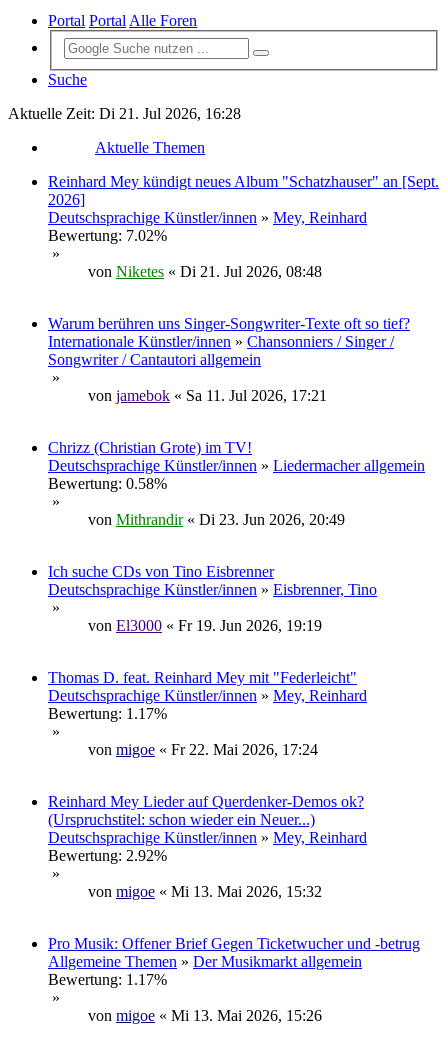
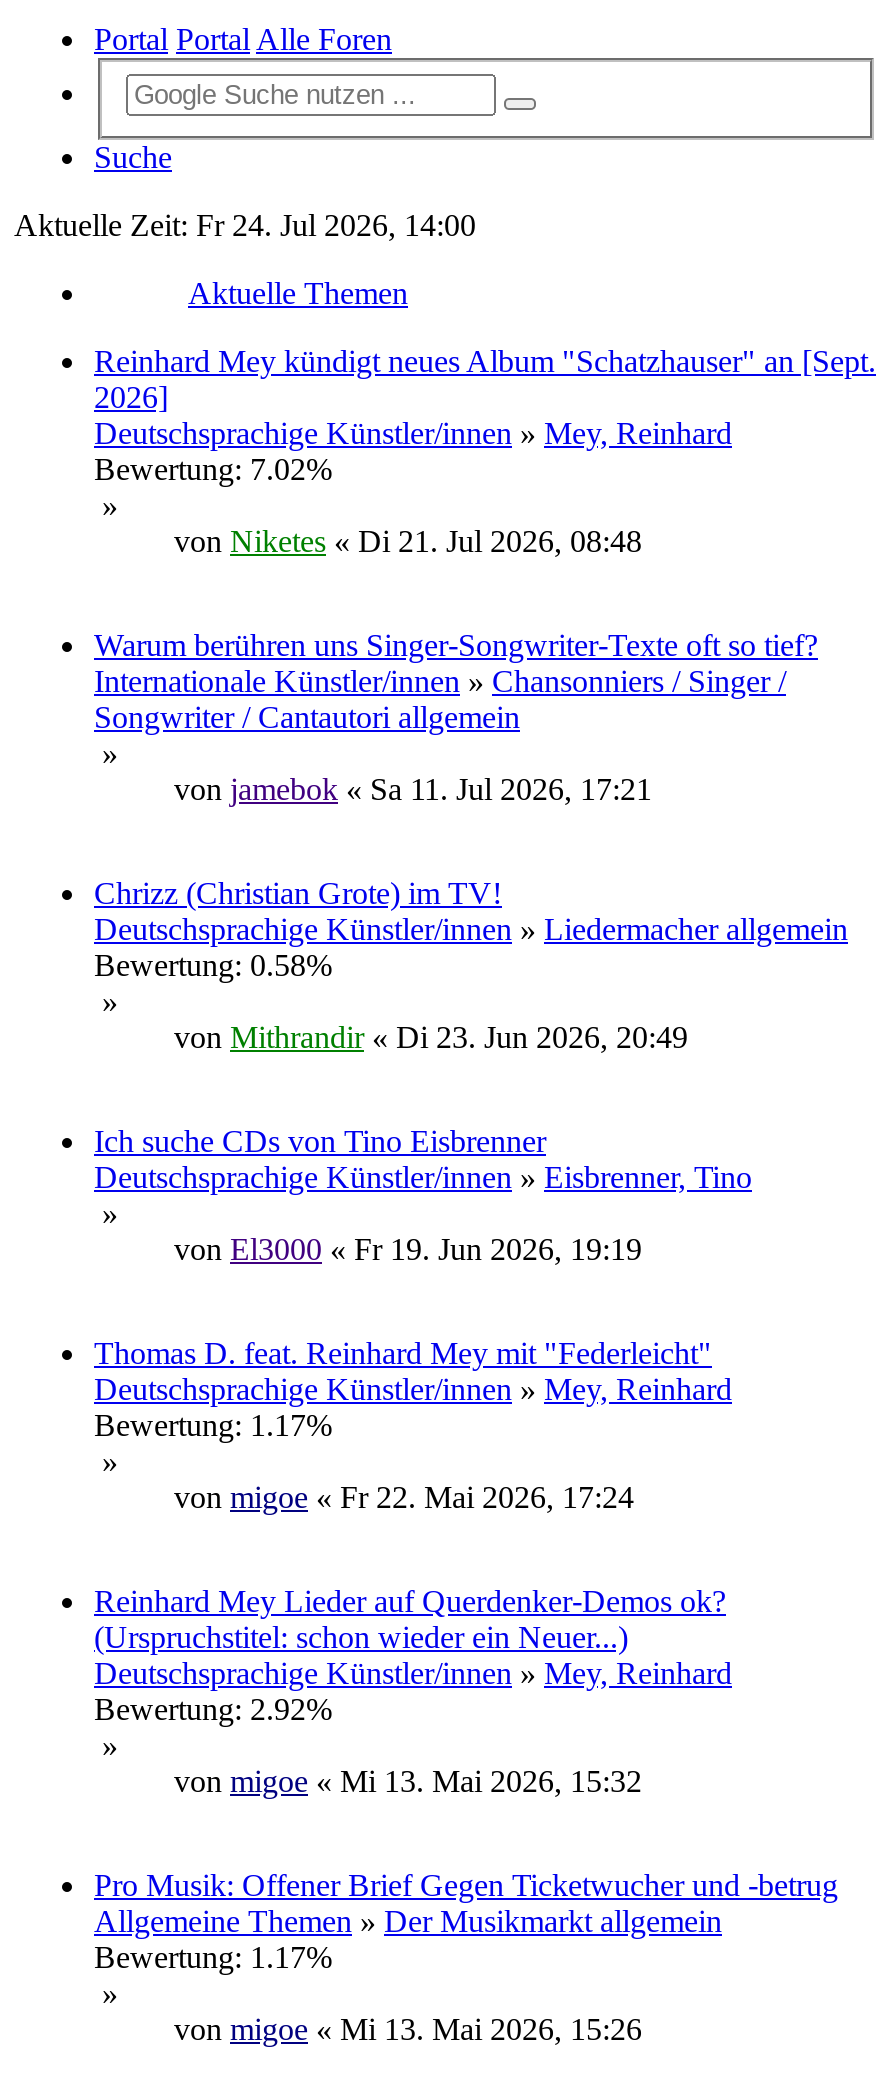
- Aktuelle Zeit: Di 21. Jul 2026, 16:28
+ Aktuelle Zeit: Fr 24. Jul 2026, 14:00
